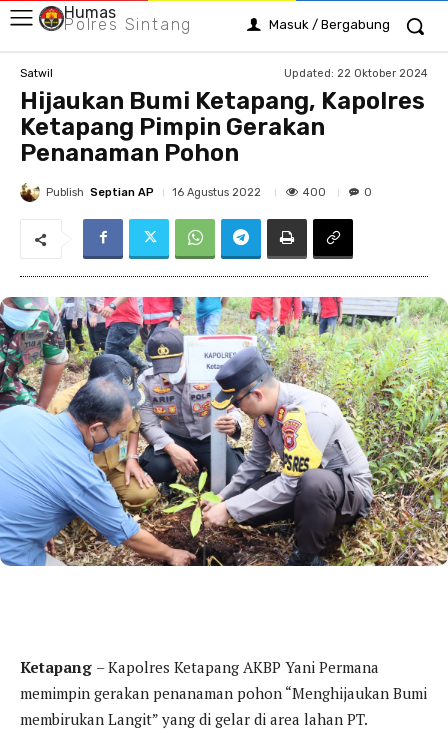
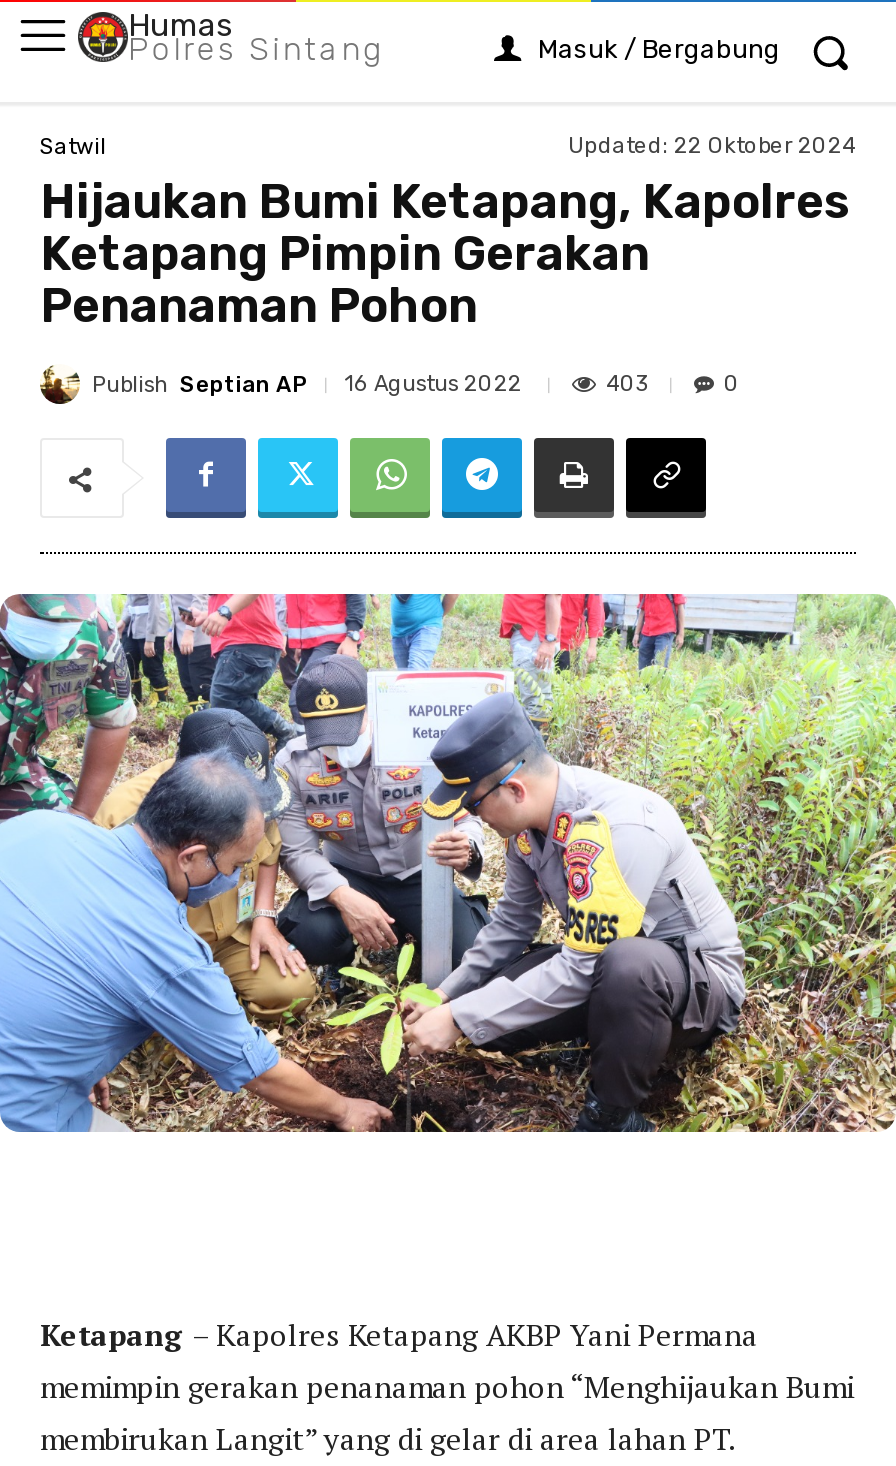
- 400
+ 403
